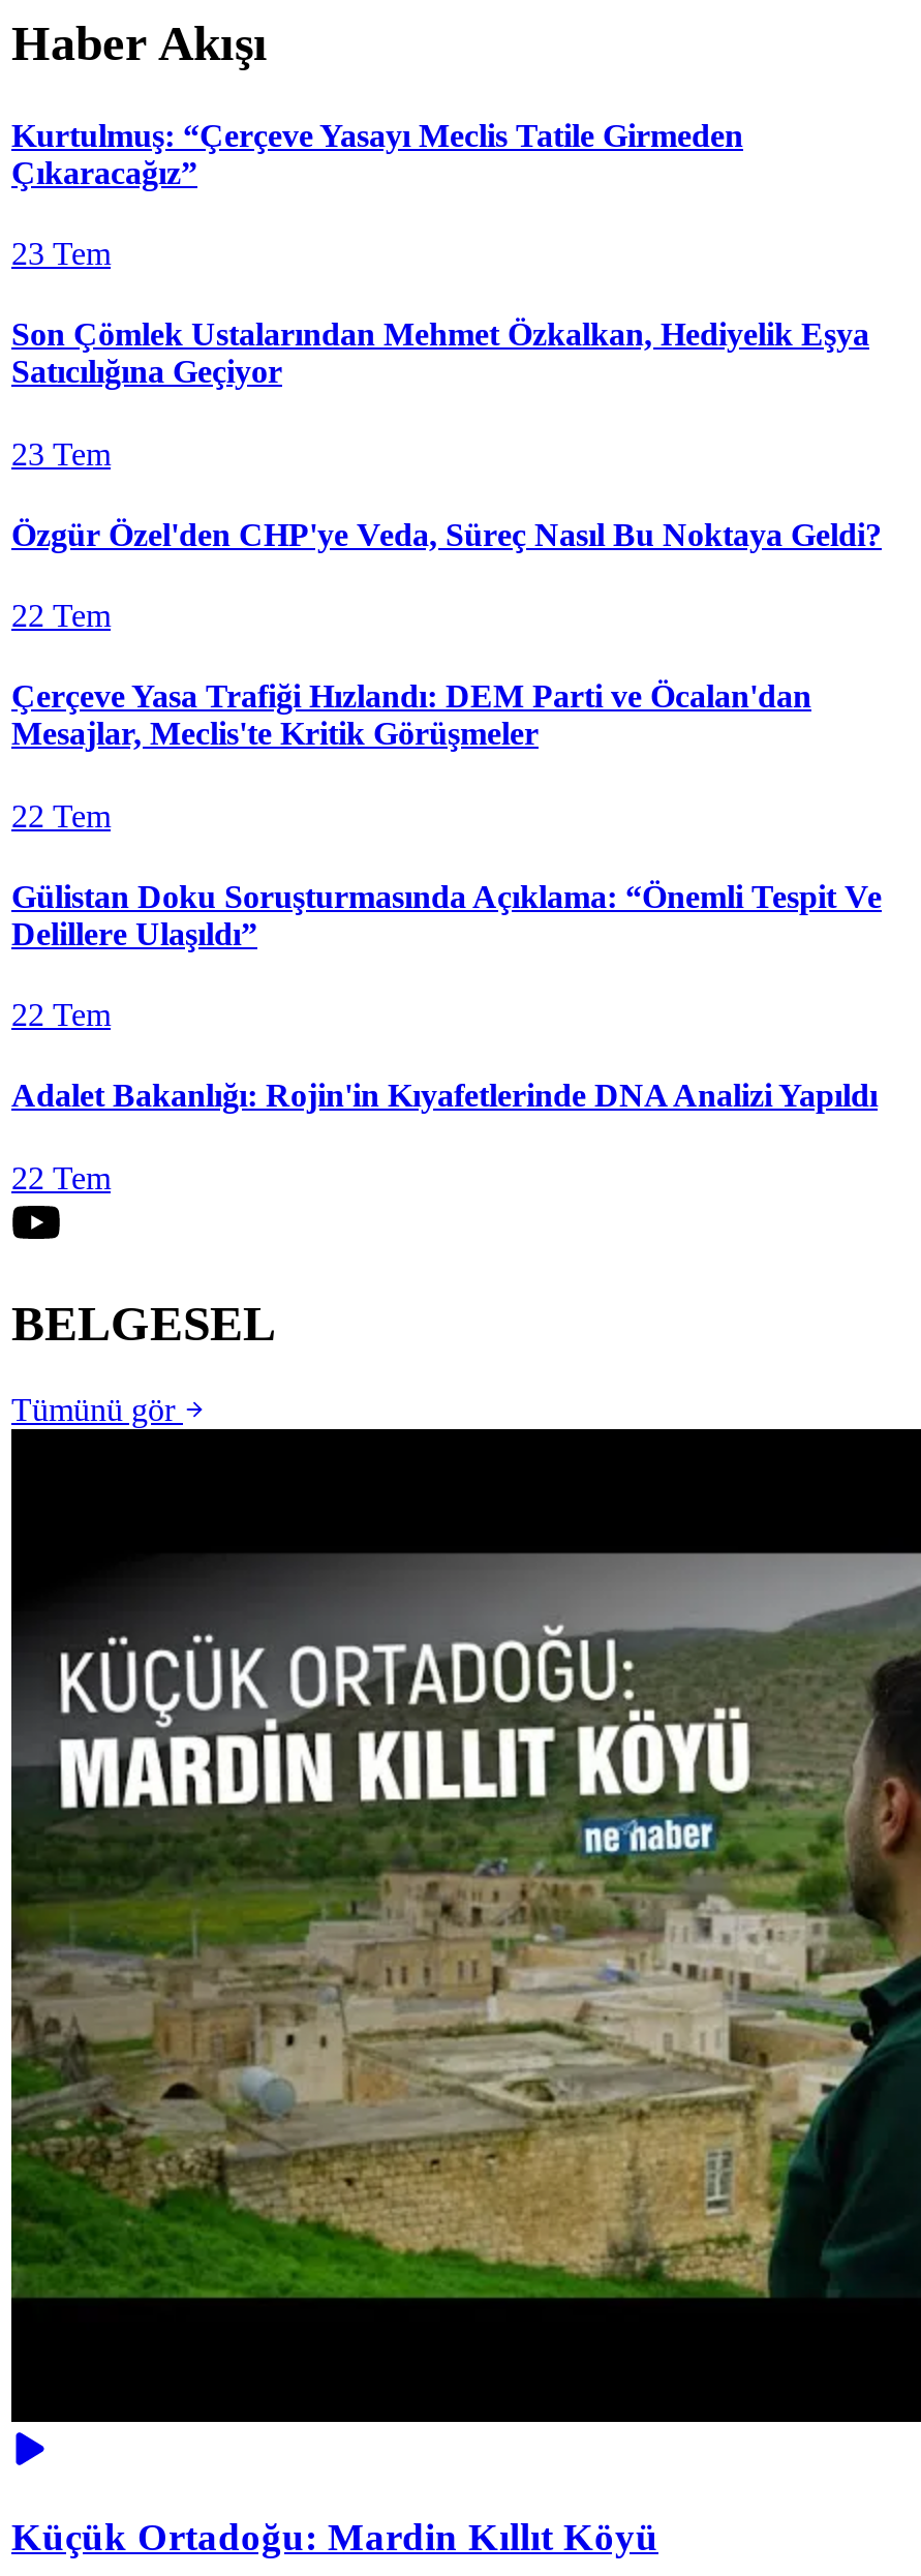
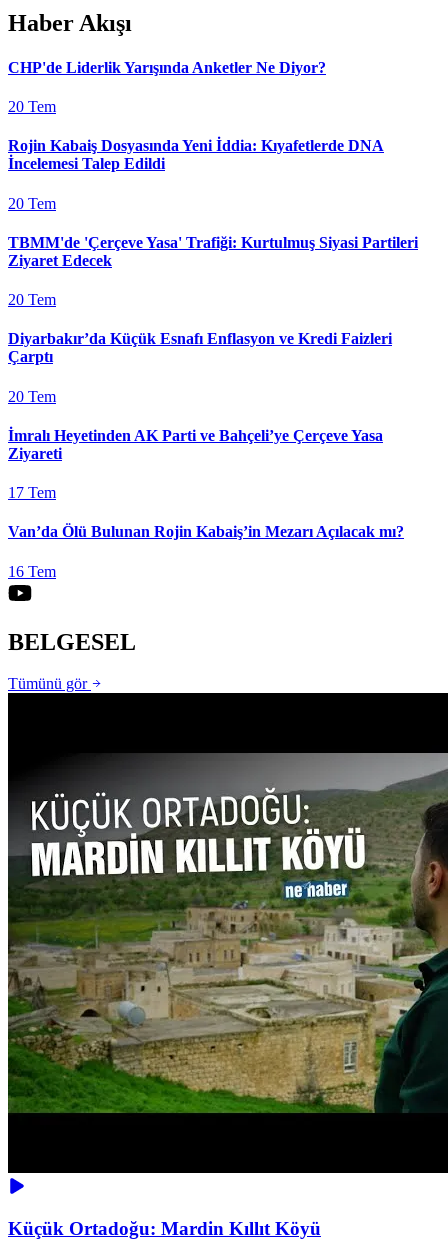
- Kurtulmuş: “Çerçeve Yasayı Meclis Tatile Girmeden
- Çıkaracağız”
+ CHP'de Liderlik Yarışında Anketler Ne Diyor?

- 23 Tem
+ 20 Tem

- Son Çömlek Ustalarından Mehmet Özkalkan, Hediyelik Eşya
- Satıcılığına Geçiyor
+ Rojin Kabaiş Dosyasında Yeni İddia: Kıyafetlerde DNA
+ İncelemesi Talep Edildi

- 23 Tem
+ 20 Tem

- Özgür Özel'den CHP'ye Veda, Süreç Nasıl Bu Noktaya Geldi?
+ TBMM'de 'Çerçeve Yasa' Trafiği: Kurtulmuş Siyasi Partileri
+ Ziyaret Edecek

- 22 Tem
+ 20 Tem

- Çerçeve Yasa Trafiği Hızlandı: DEM Parti ve Öcalan'dan
- Mesajlar, Meclis'te Kritik Görüşmeler
+ Diyarbakır’da Küçük Esnafı Enflasyon ve Kredi Faizleri
+ Çarptı

- 22 Tem
+ 20 Tem

- Gülistan Doku Soruşturmasında Açıklama: “Önemli Tespit Ve
- Delillere Ulaşıldı”
+ İmralı Heyetinden AK Parti ve Bahçeli’ye Çerçeve Yasa
+ Ziyareti

- 22 Tem
+ 17 Tem

- Adalet Bakanlığı: Rojin'in Kıyafetlerinde DNA Analizi Yapıldı
+ Van’da Ölü Bulunan Rojin Kabaiş’in Mezarı Açılacak mı?

- 22 Tem
+ 16 Tem
